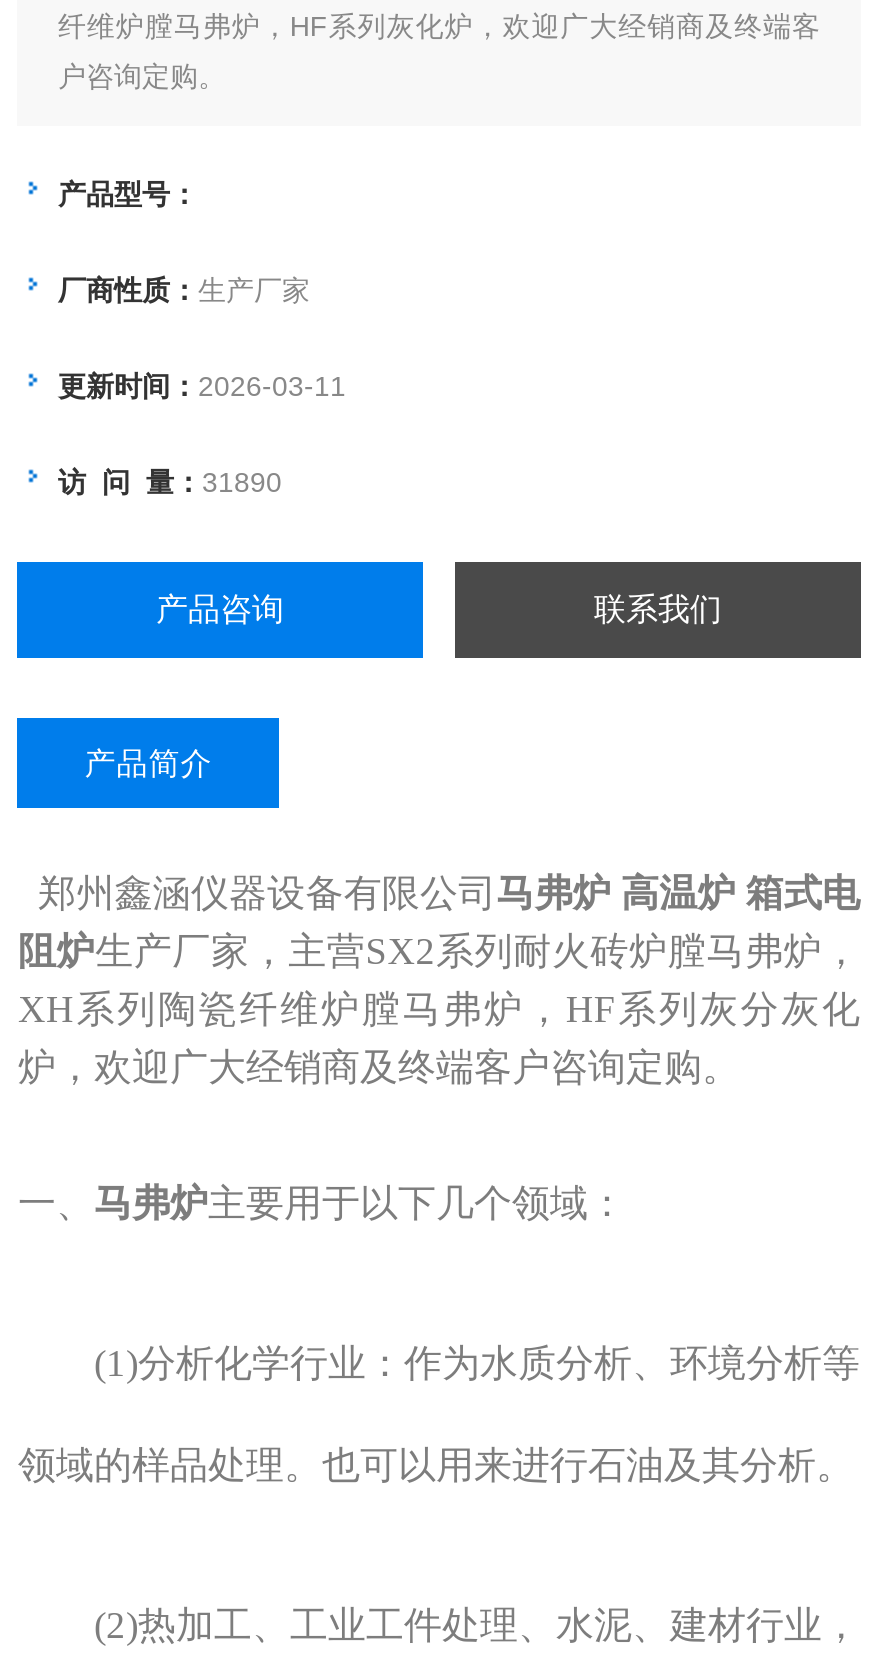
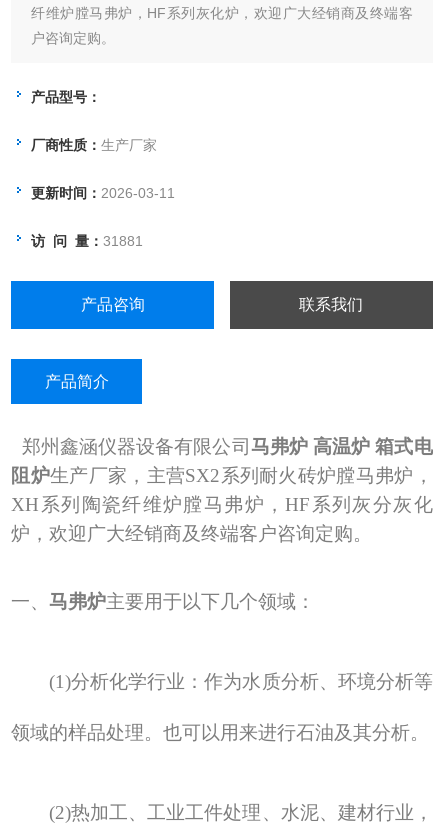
- 访 问 量：31890
+ 访 问 量：31881
